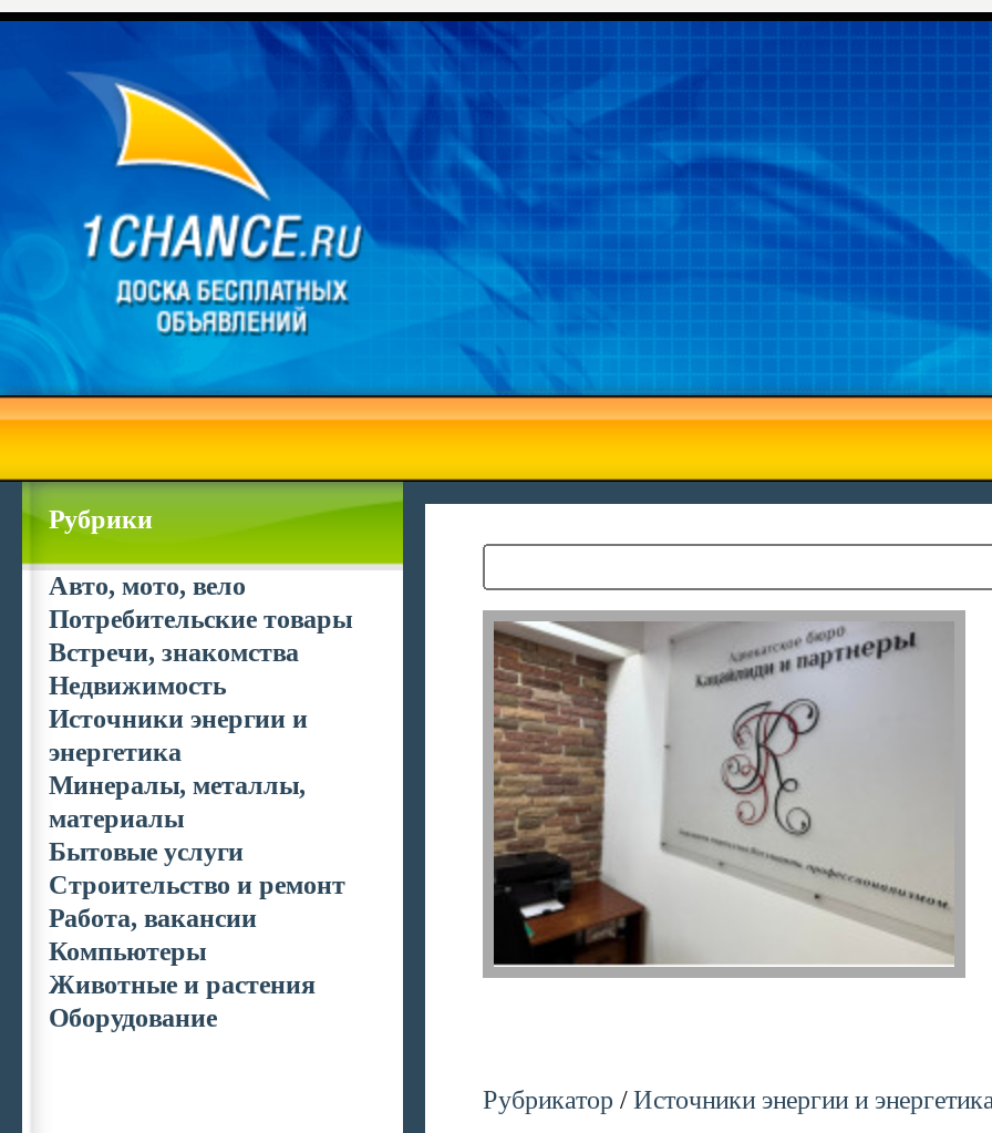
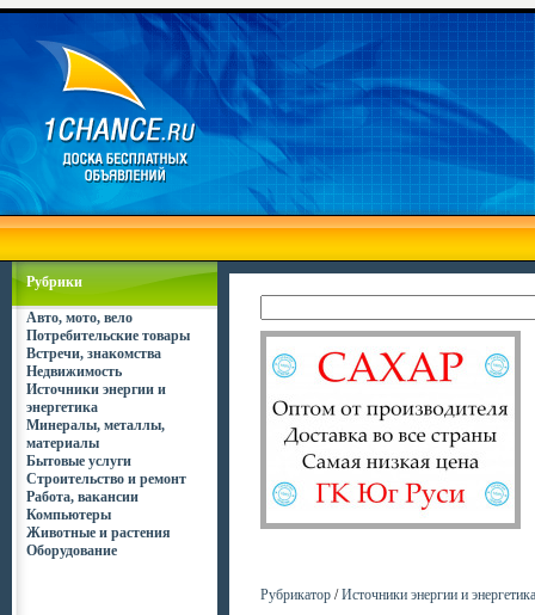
- [image]
+ [image]
